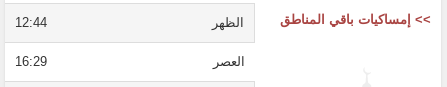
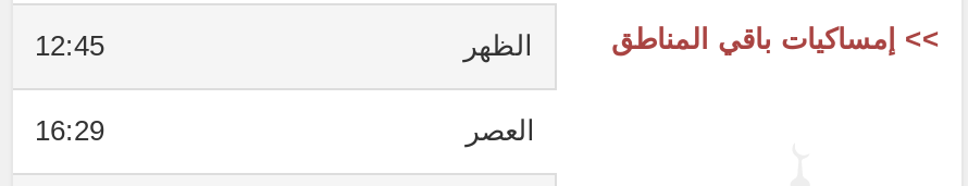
- 12:44
+ 12:45
